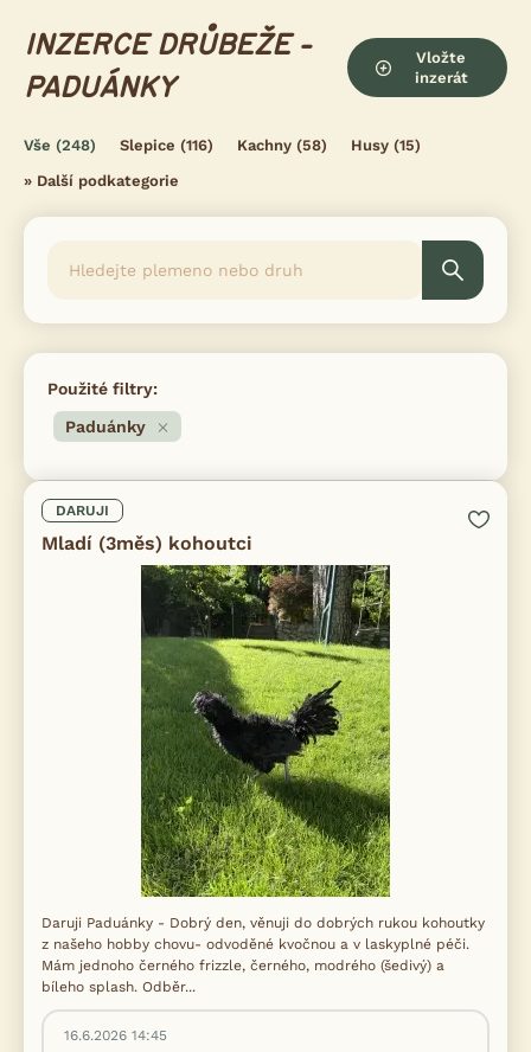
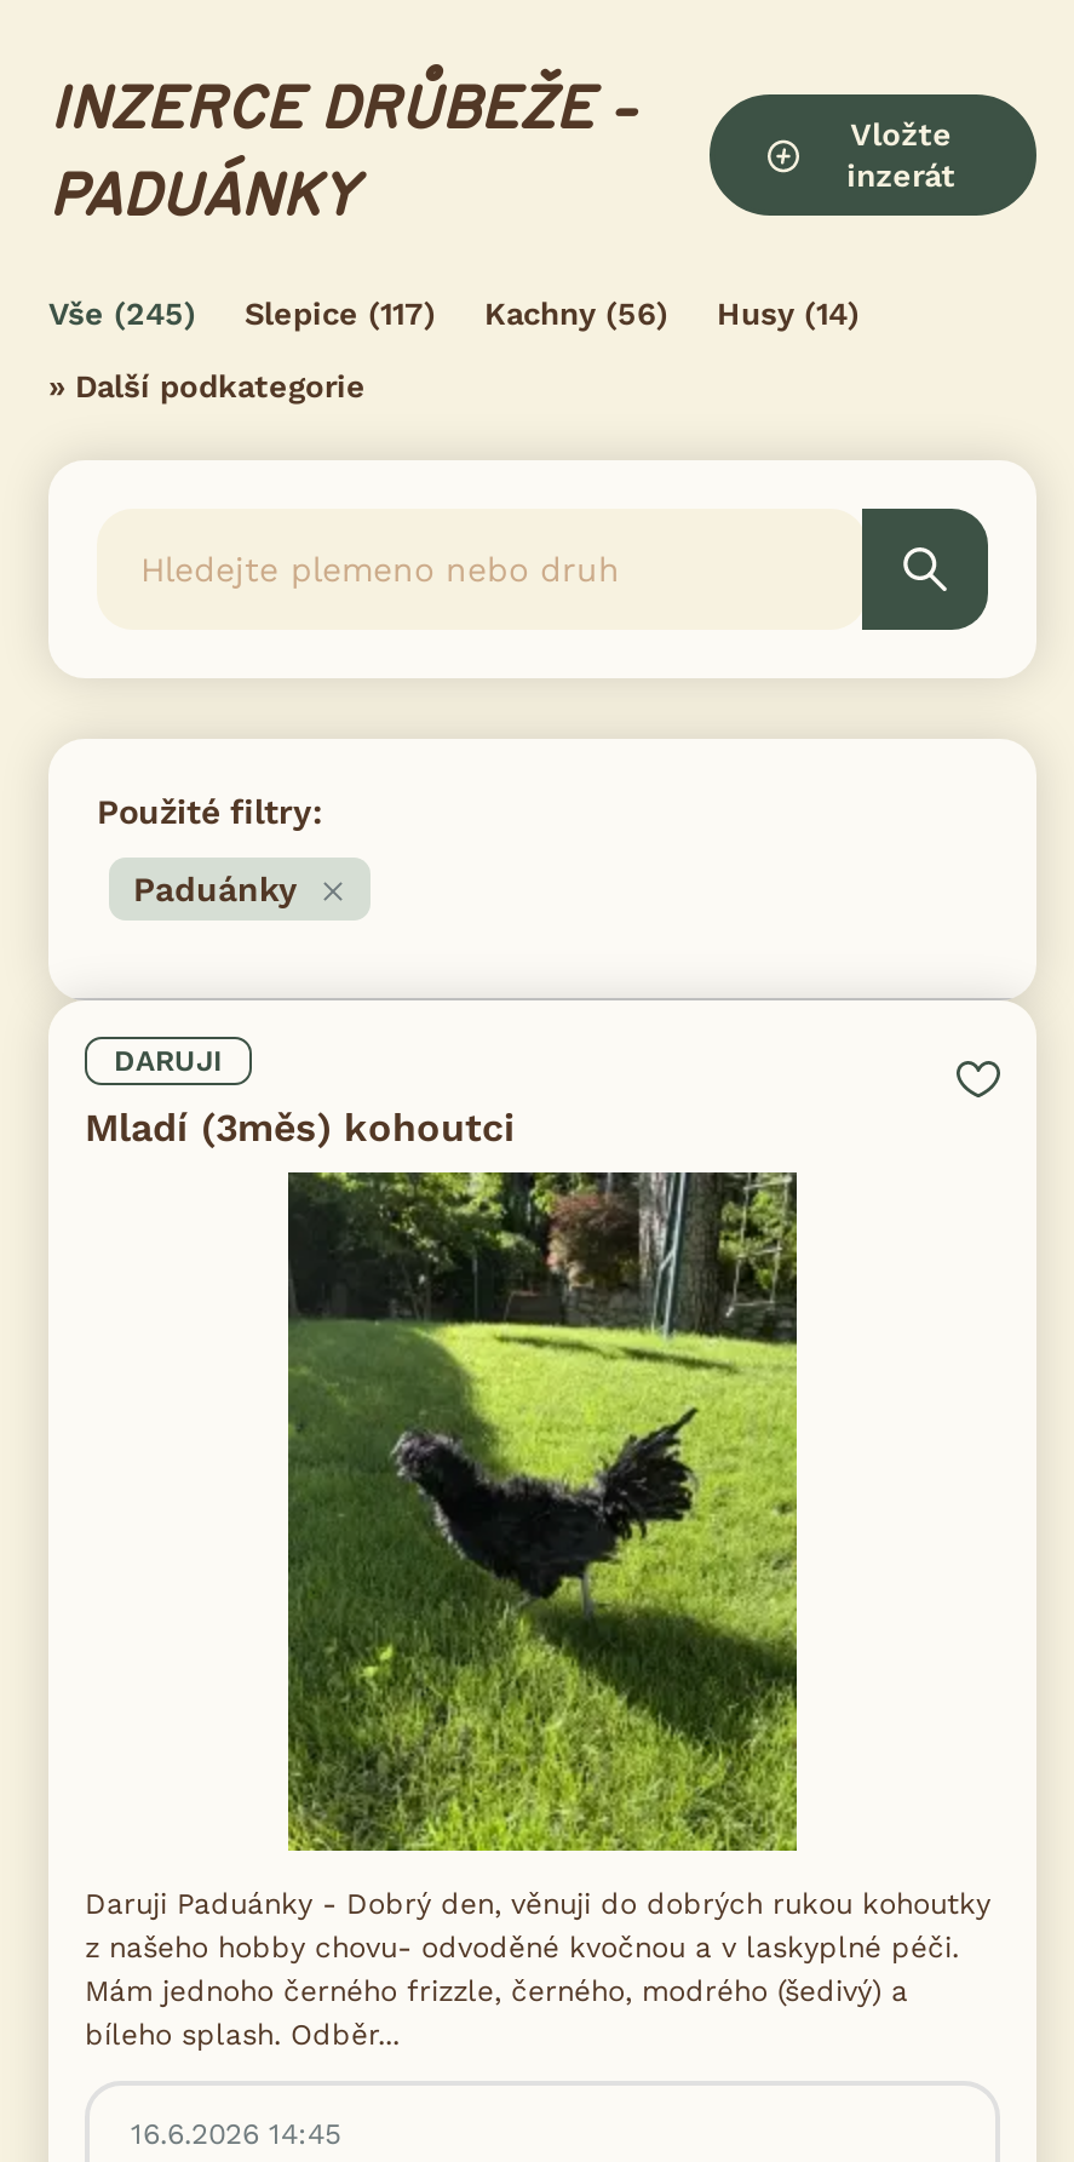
- Vše (248)
+ Vše (245)

- Slepice (116)
+ Slepice (117)

- Kachny (58)
+ Kachny (56)

- Husy (15)
+ Husy (14)
